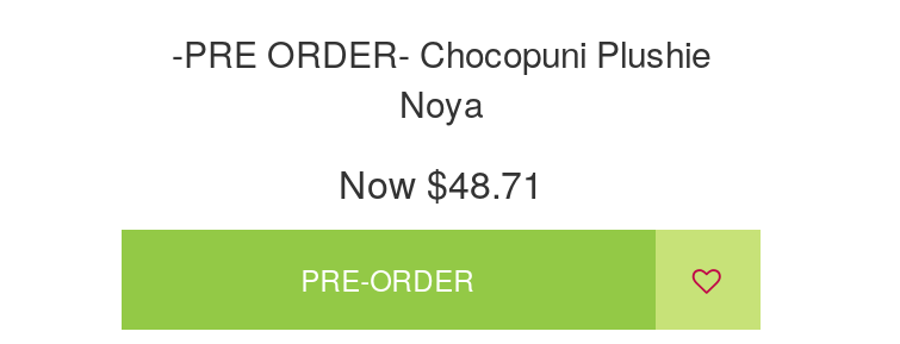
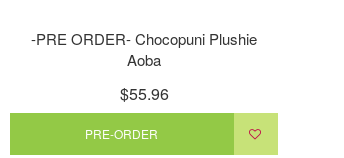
- Noya
+ Aoba

- Now $48.71
+ $55.96
